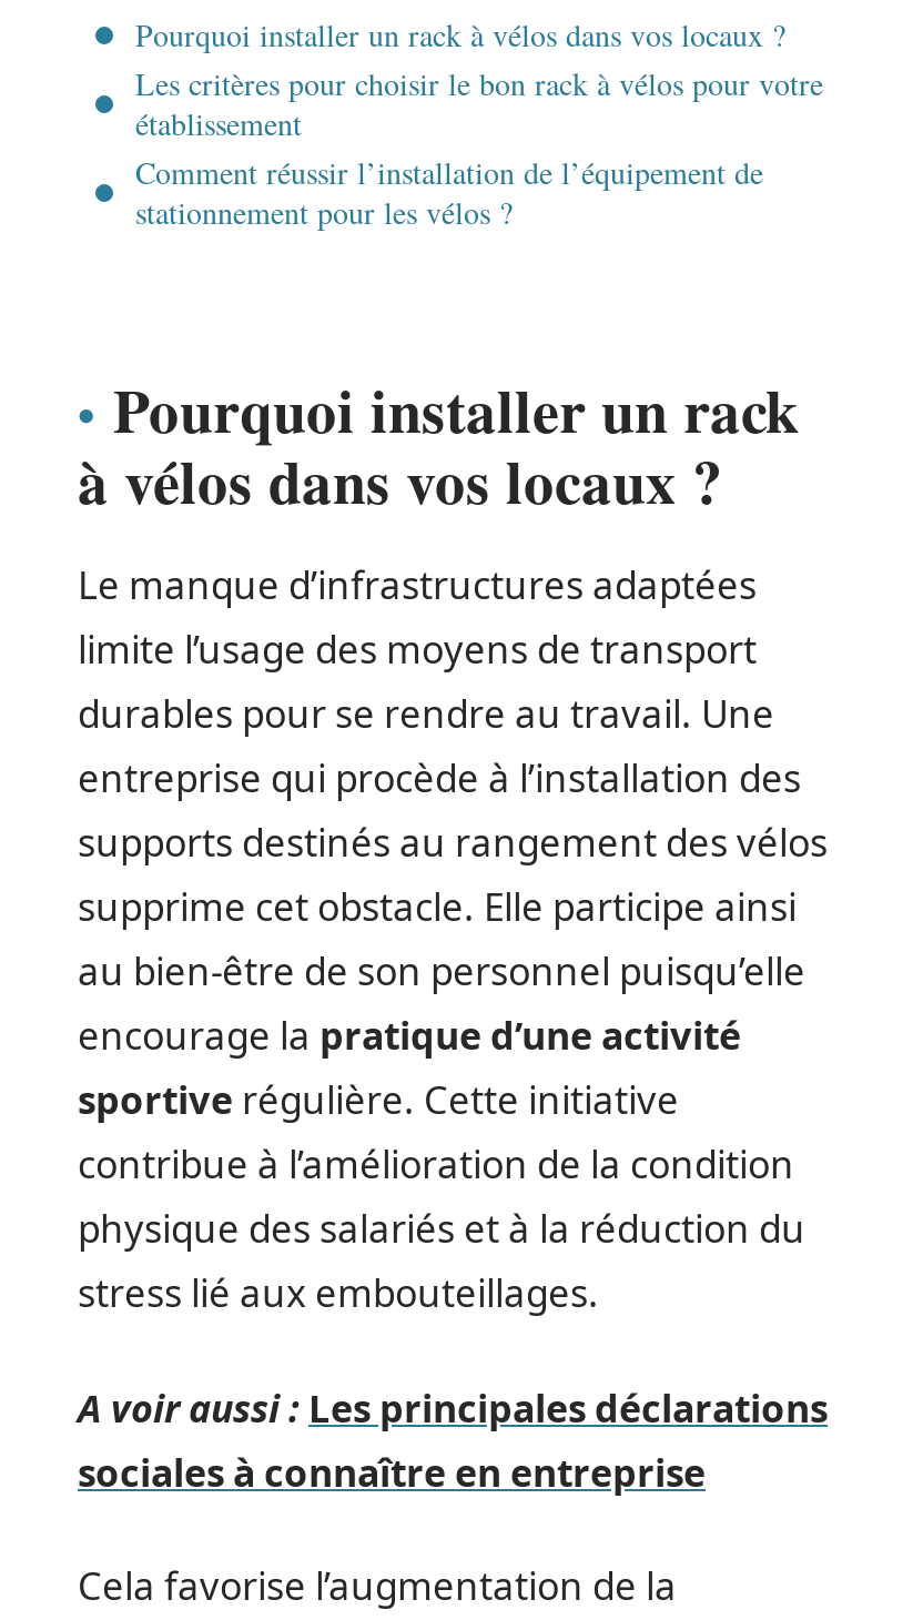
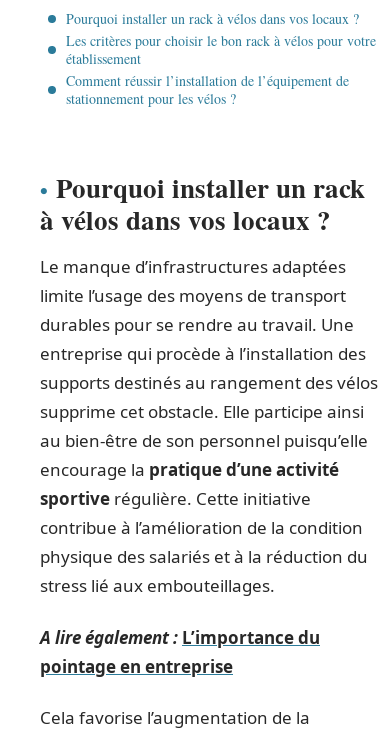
- A voir aussi : Les principales déclarations
- sociales à connaître en entreprise
+ A lire également : L’importance du
+ pointage en entreprise
